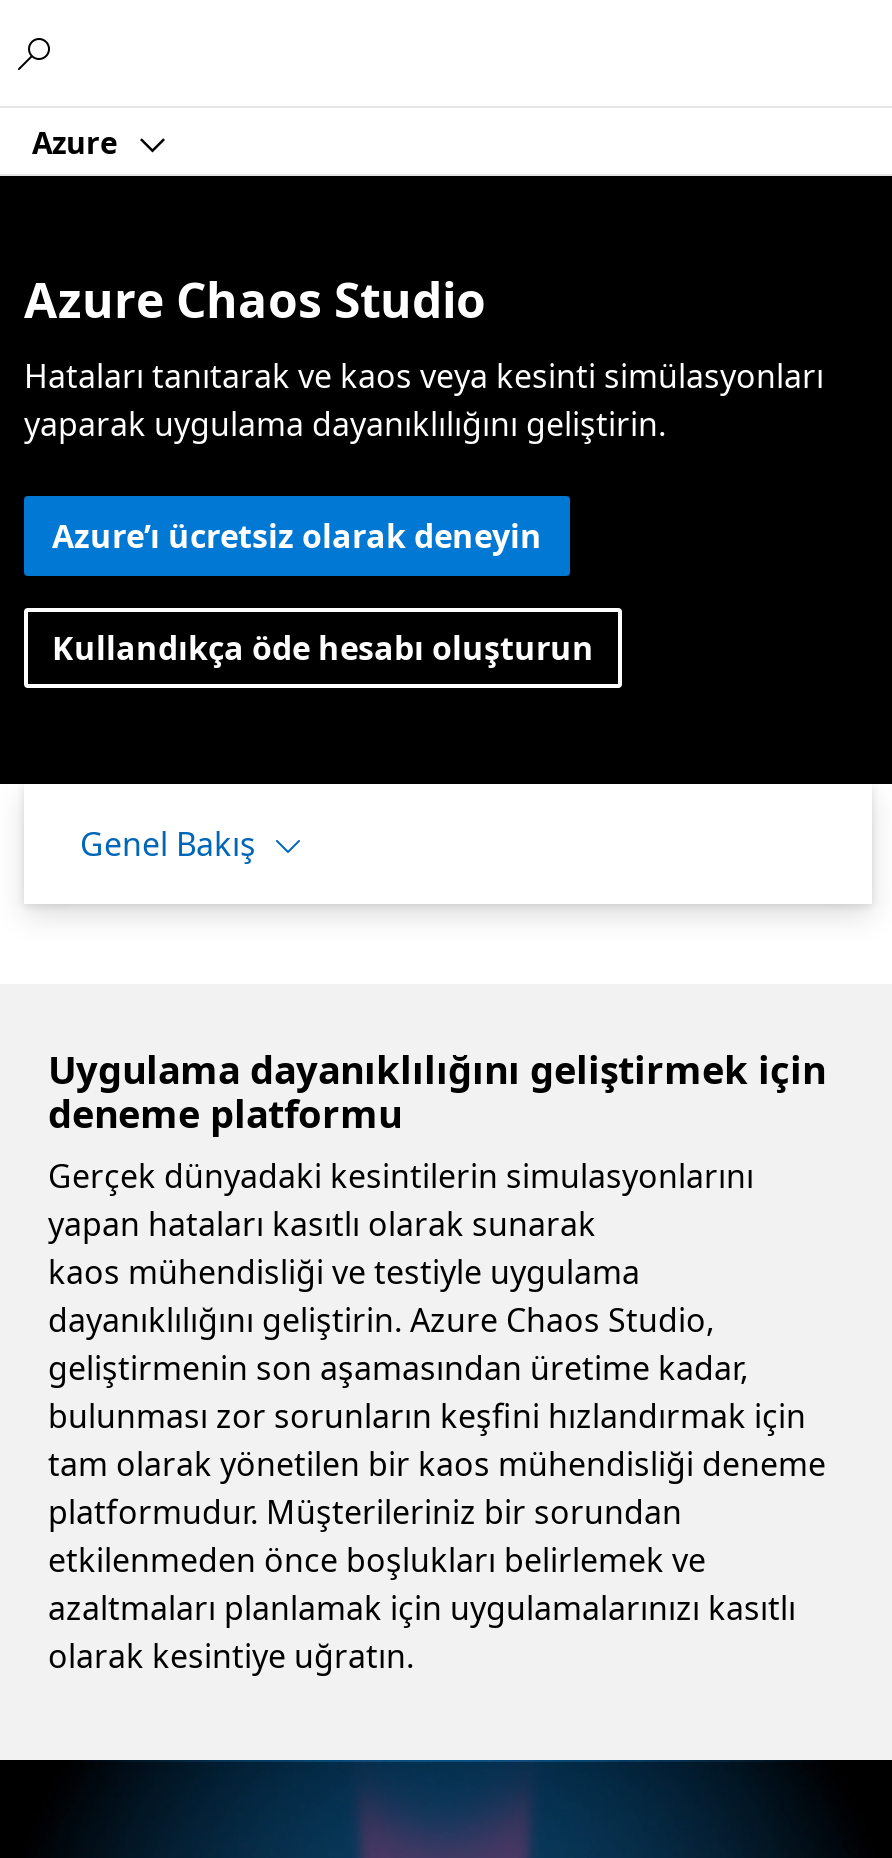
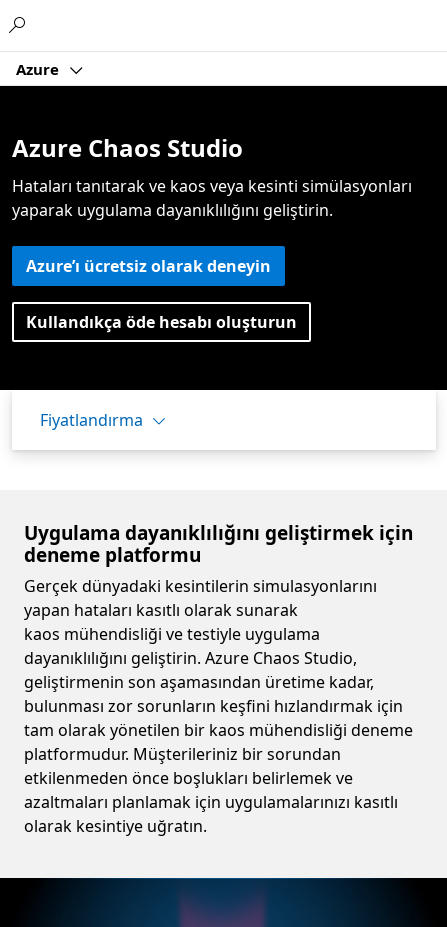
- Genel Bakış
+ Fiyatlandırma
